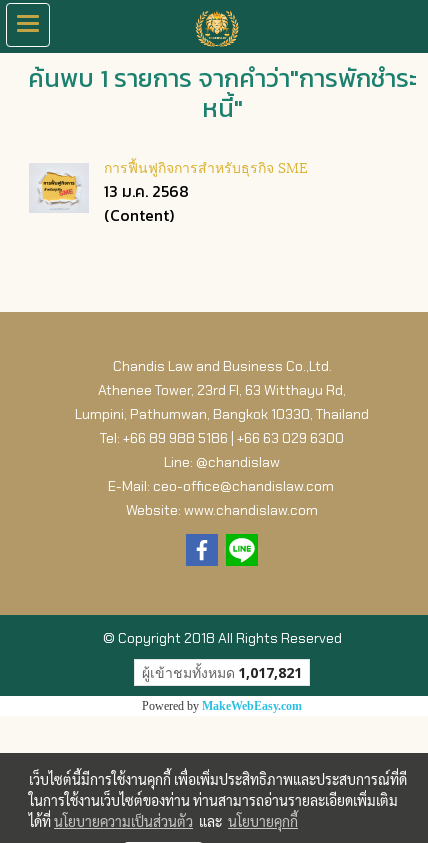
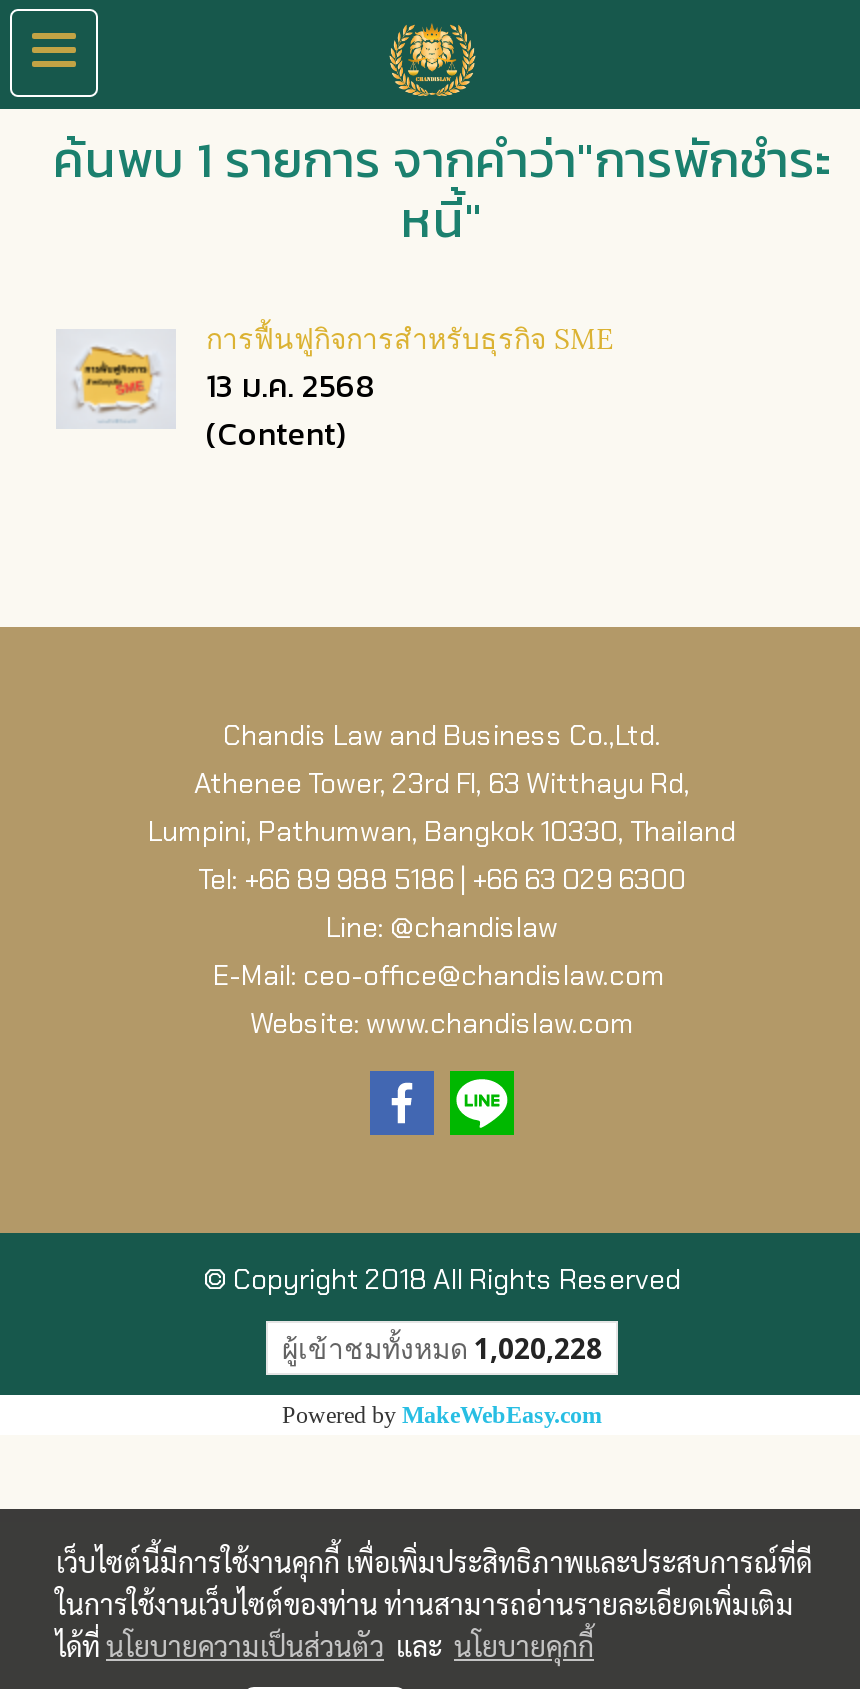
- ผู้เข้าชมทั้งหมด 1,017,821
+ ผู้เข้าชมทั้งหมด 1,020,228
